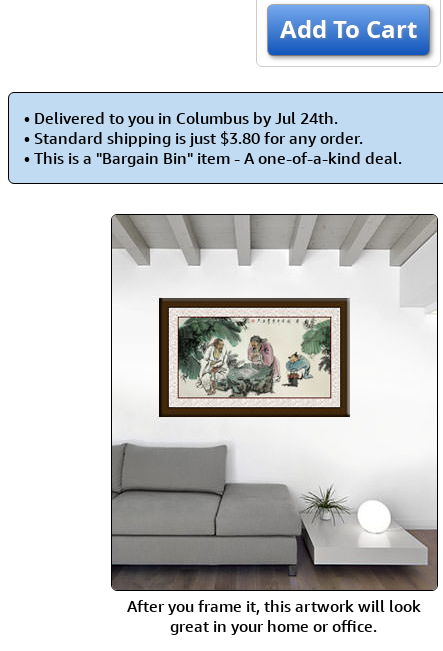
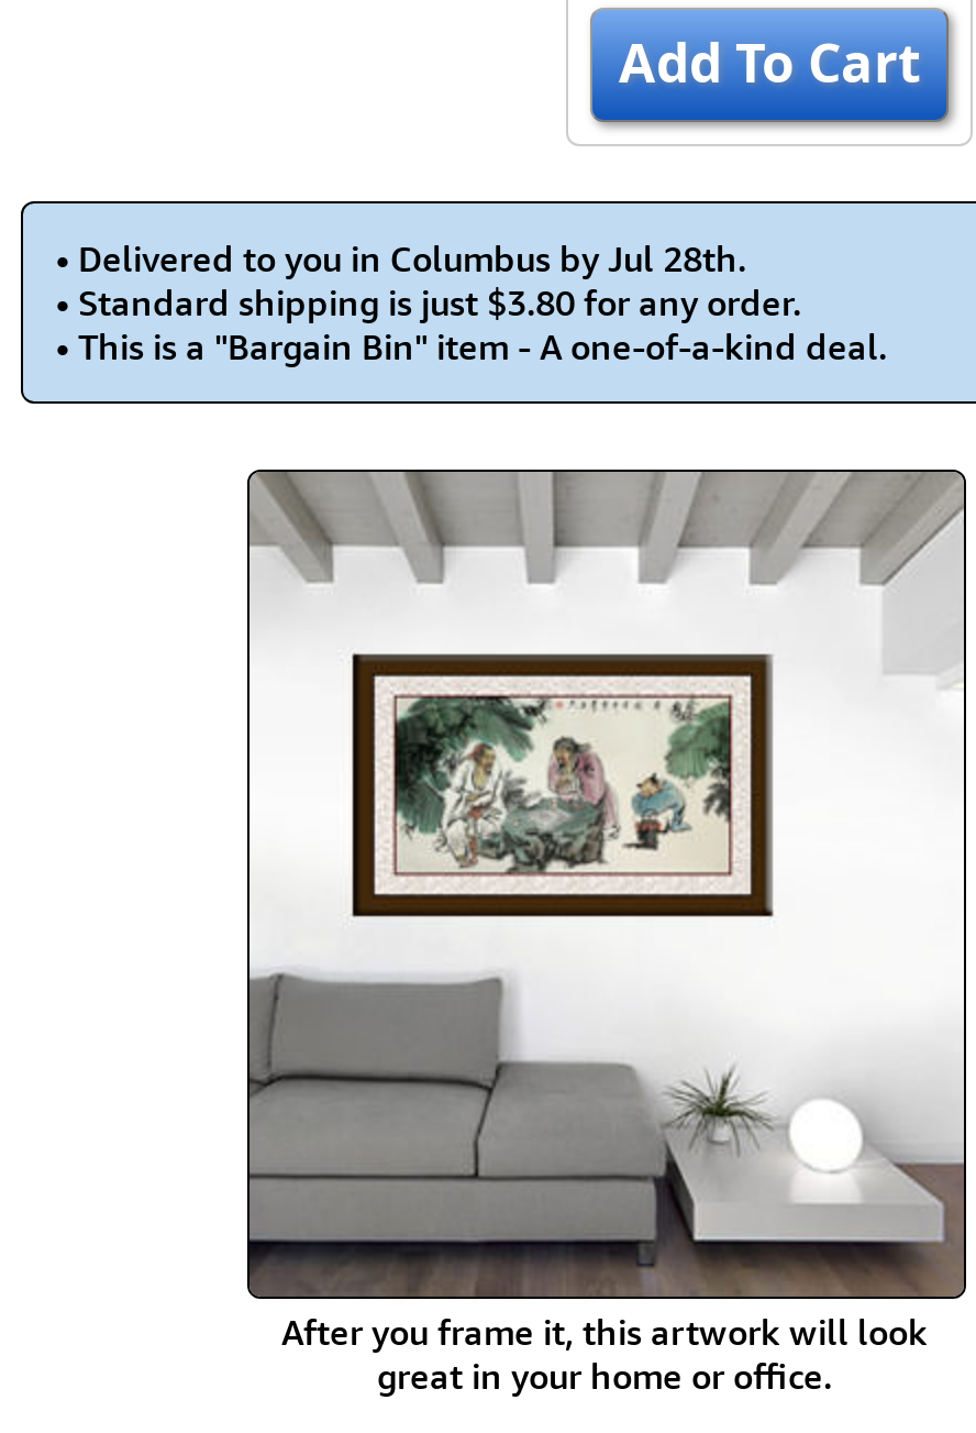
- • Delivered to you in Columbus by Jul 24th.
+ • Delivered to you in Columbus by Jul 28th.
